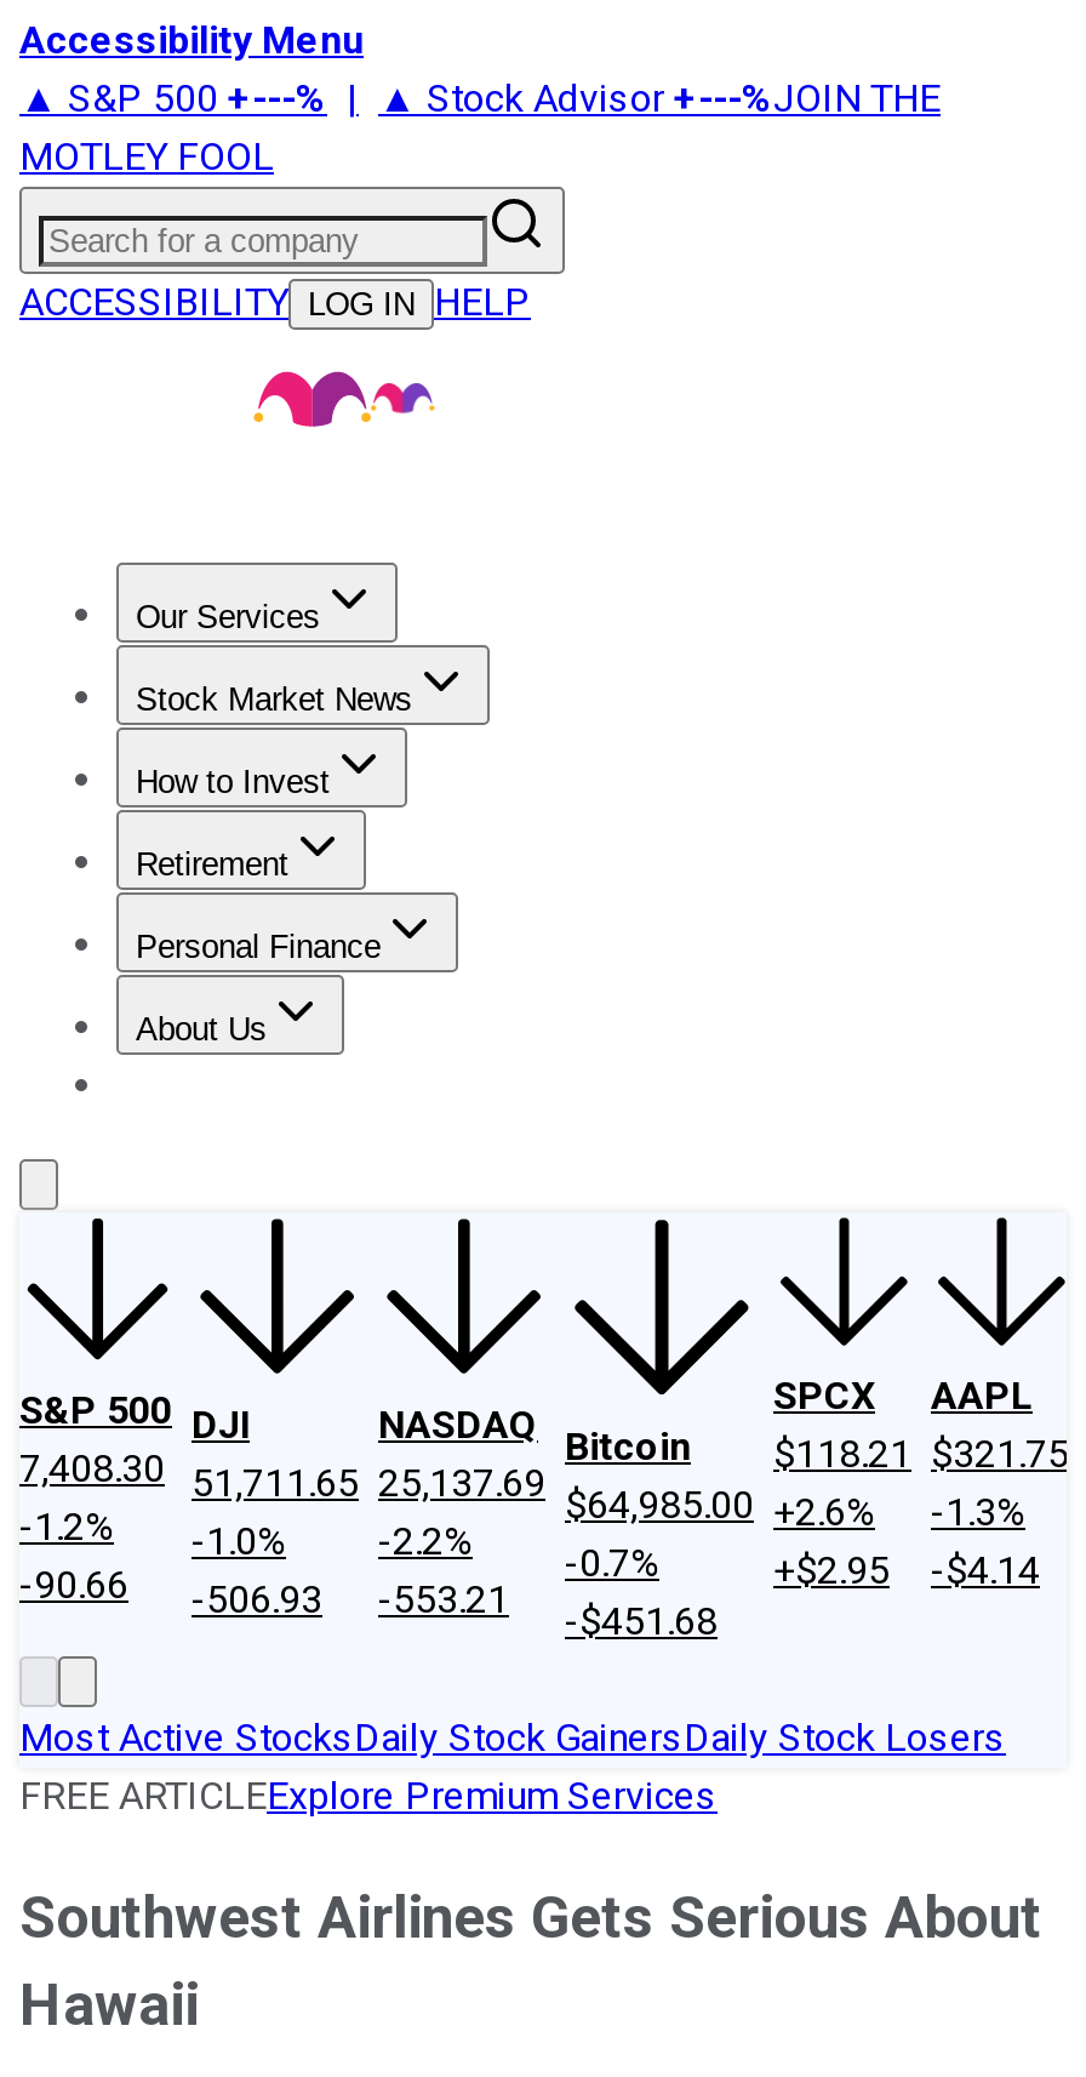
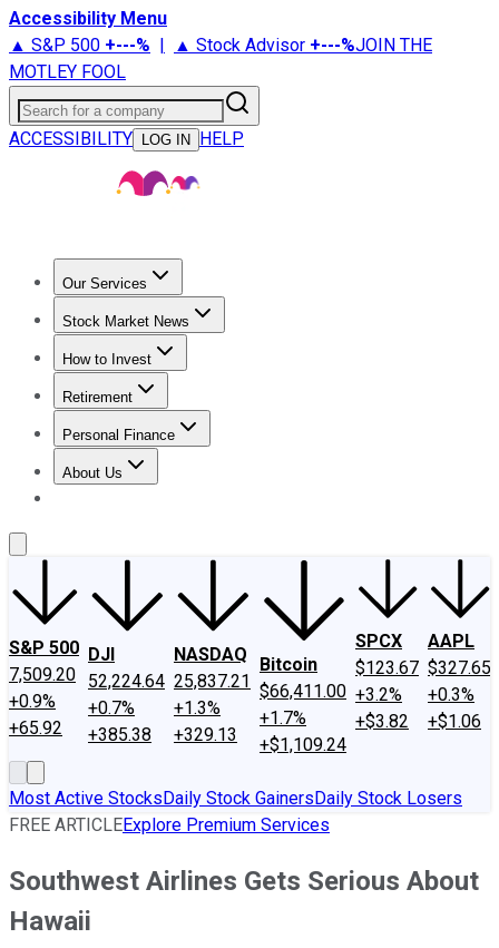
- $118.21
+ $123.67

- $321.75
+ $327.65

- 7,408.30
+ 7,509.20

- 51,711.65
+ 52,224.64

- 25,137.69
+ 25,837.21

- $64,985.00
+ $66,411.00

- +2.6%
+ +3.2%

- -1.3%
+ +0.3%

- -1.2%
+ +0.9%

- -1.0%
+ +0.7%

- -2.2%
+ +1.3%

- -0.7%
+ +1.7%

- +$2.95
+ +$3.82

- -$4.14
+ +$1.06

- -90.66
+ +65.92

- -506.93
+ +385.38

- -553.21
+ +329.13

- -$451.68
+ +$1,109.24
